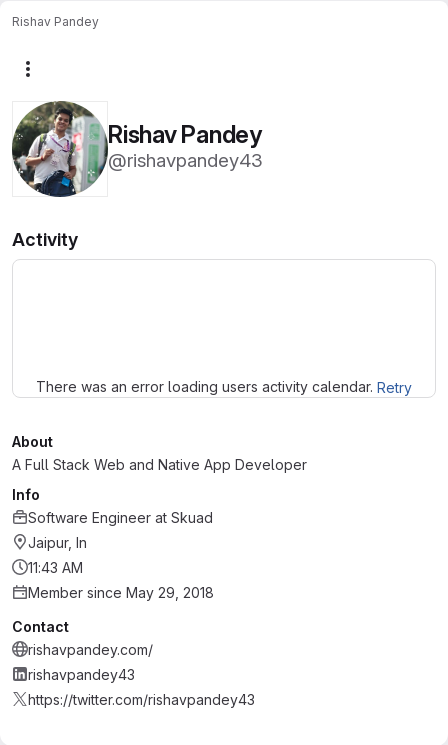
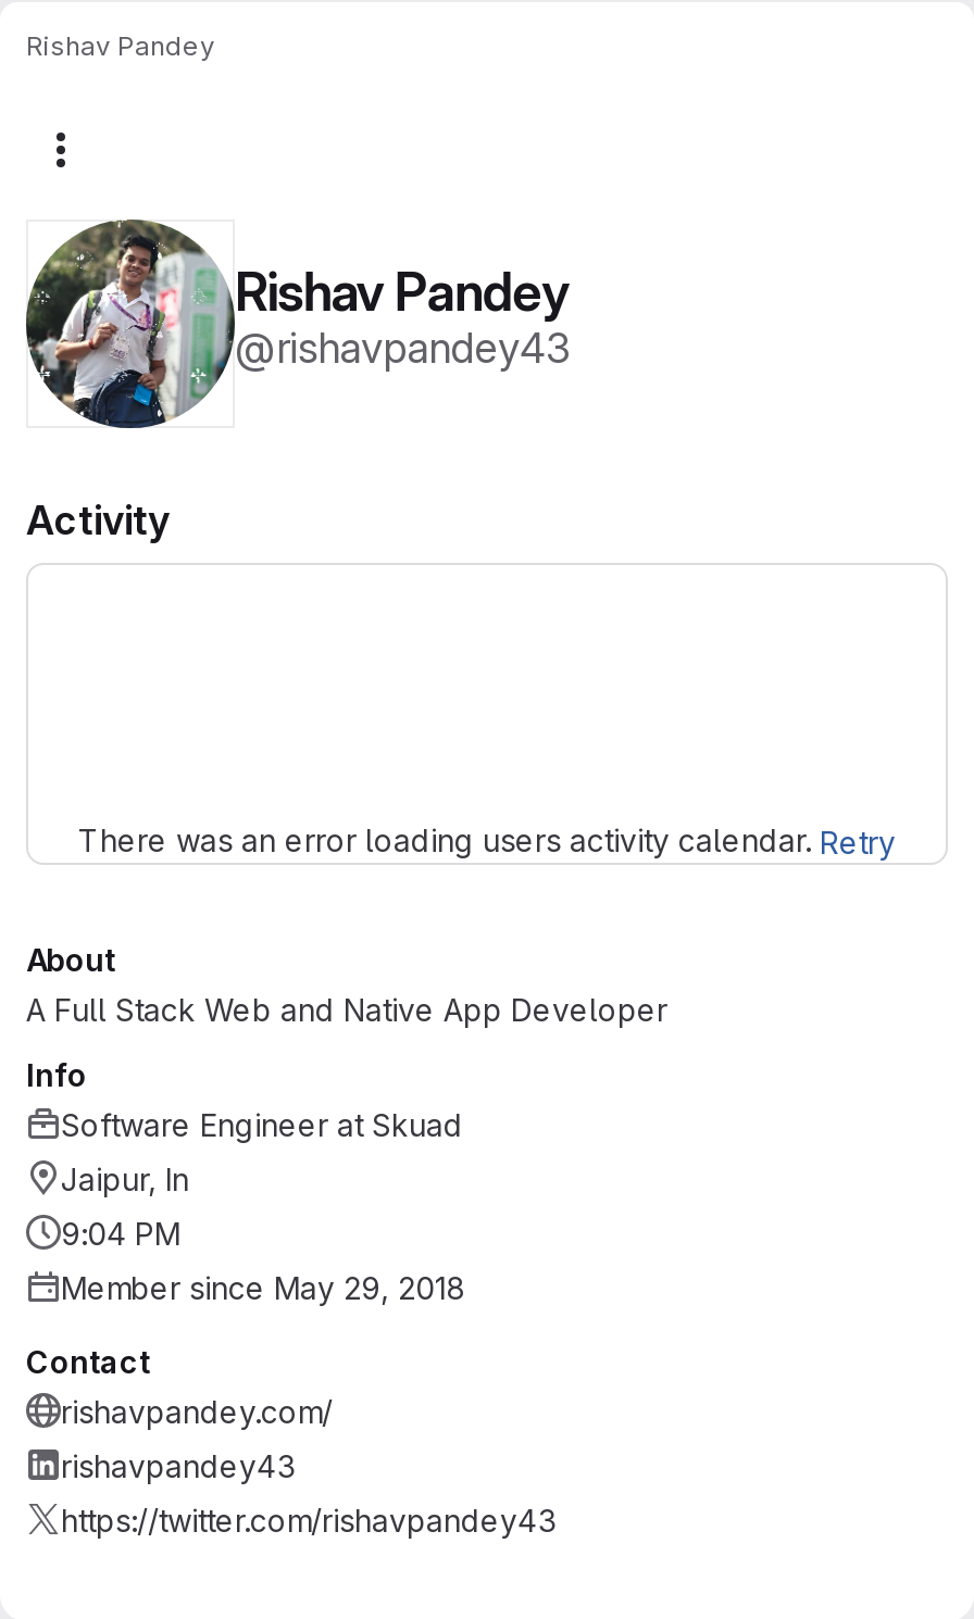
- 11:43 AM
+ 9:04 PM
